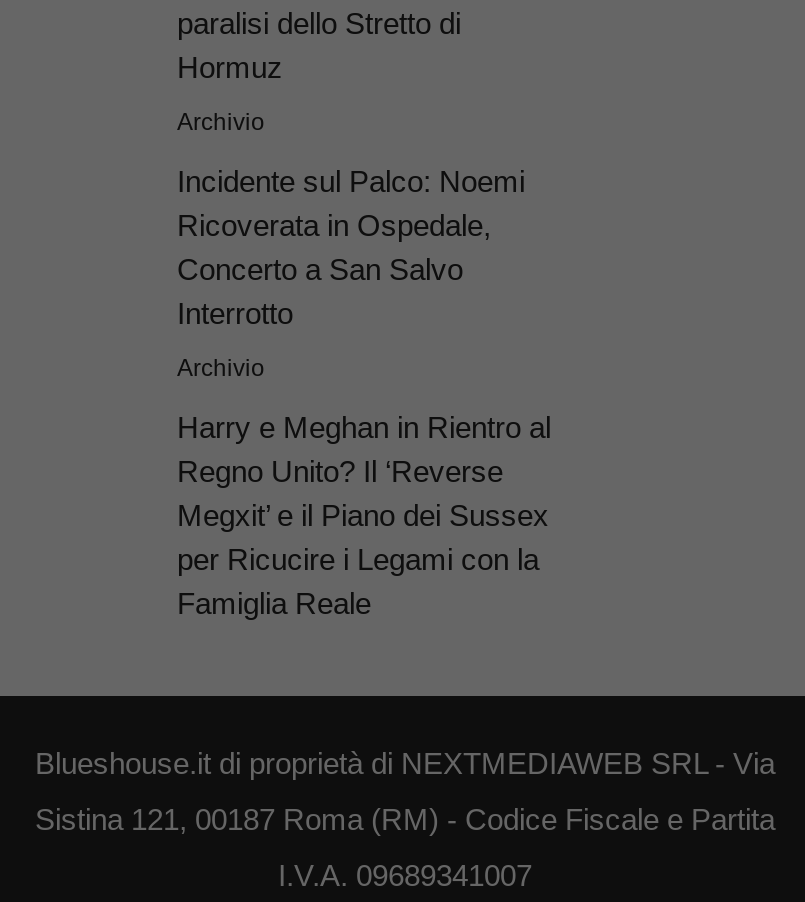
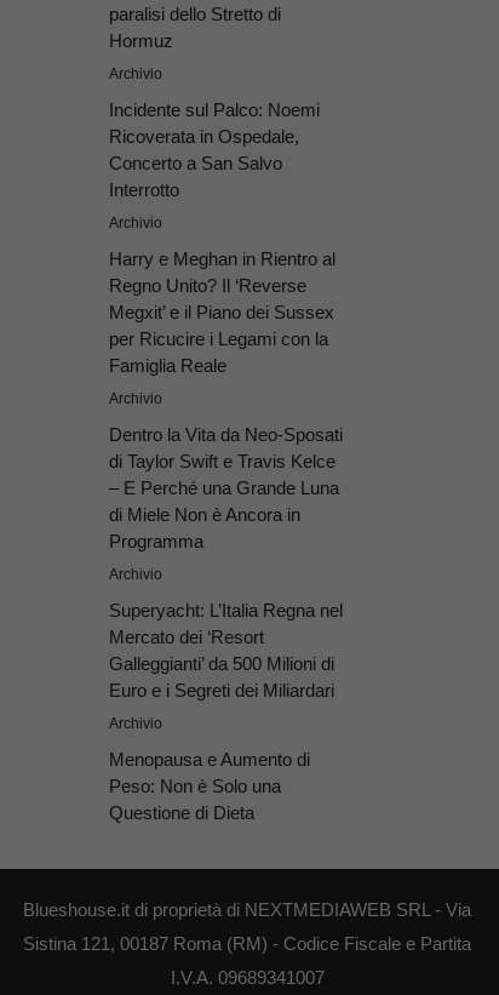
+ Archivio
+ Dentro la Vita da Neo-Sposati
+ di Taylor Swift e Travis Kelce
+ – E Perché una Grande Luna
+ di Miele Non è Ancora in
+ Programma
+ Archivio
+ Superyacht: L’Italia Regna nel
+ Mercato dei ‘Resort
+ Galleggianti’ da 500 Milioni di
+ Euro e i Segreti dei Miliardari
+ Archivio
+ Menopausa e Aumento di
+ Peso: Non è Solo una
+ Questione di Dieta
